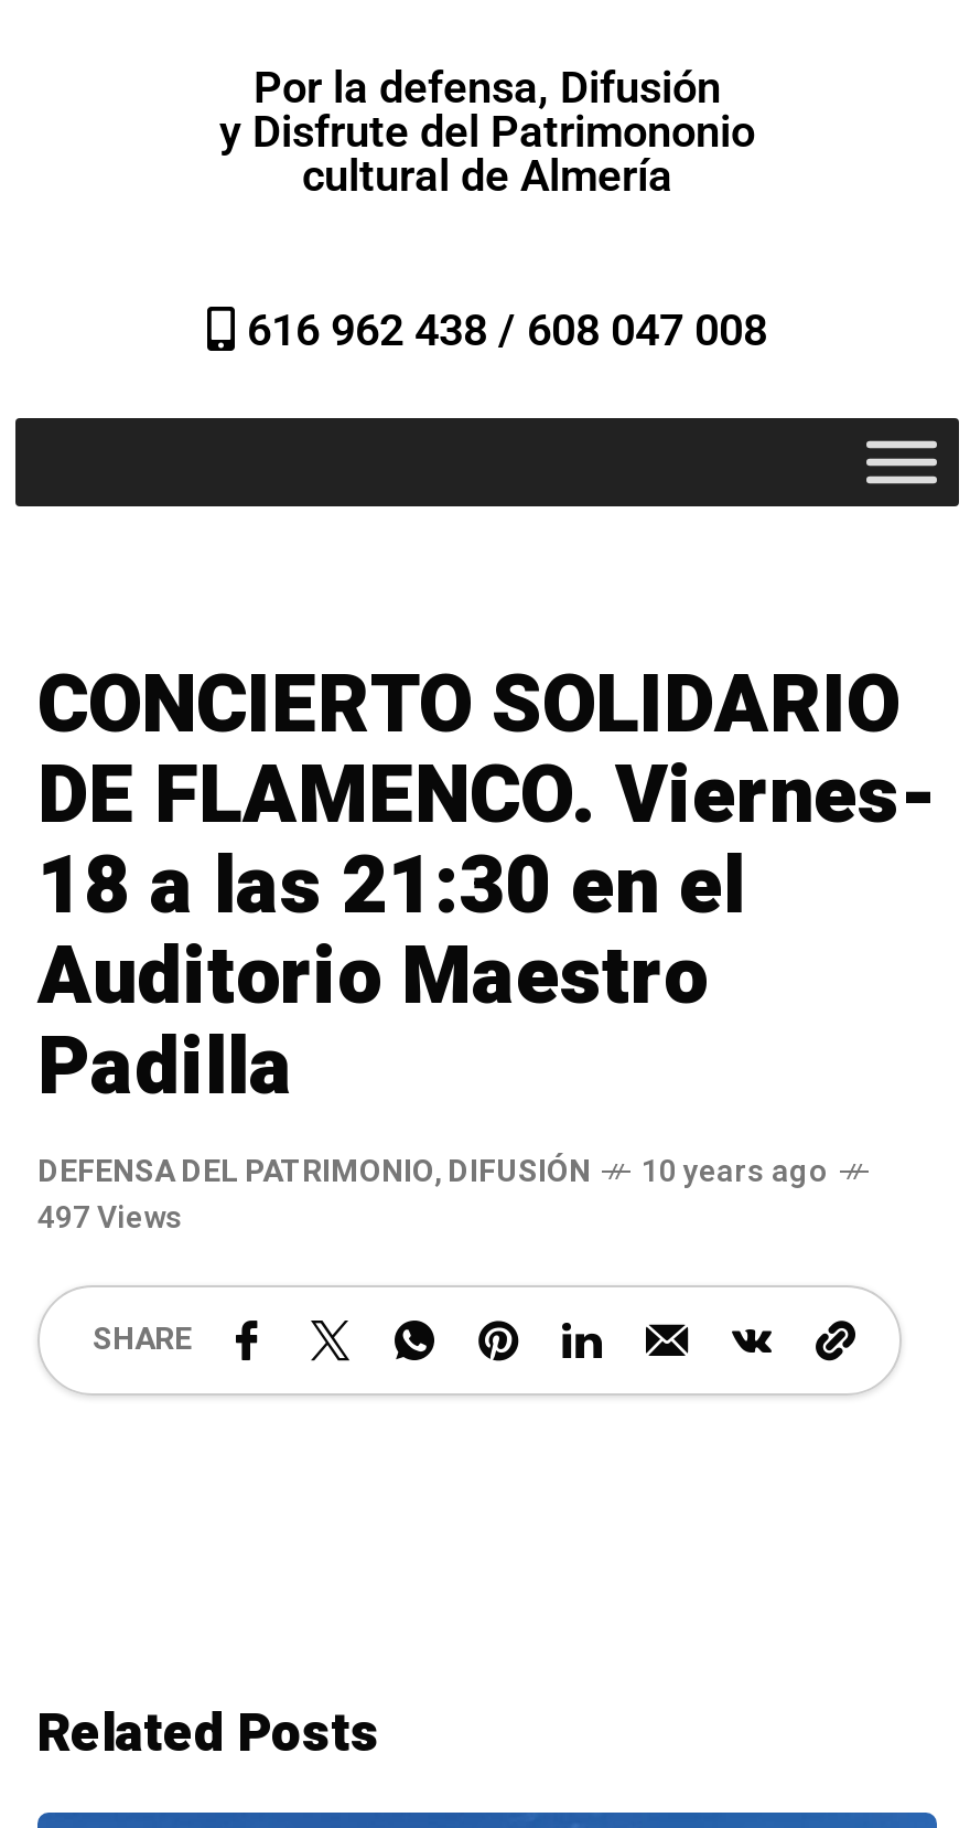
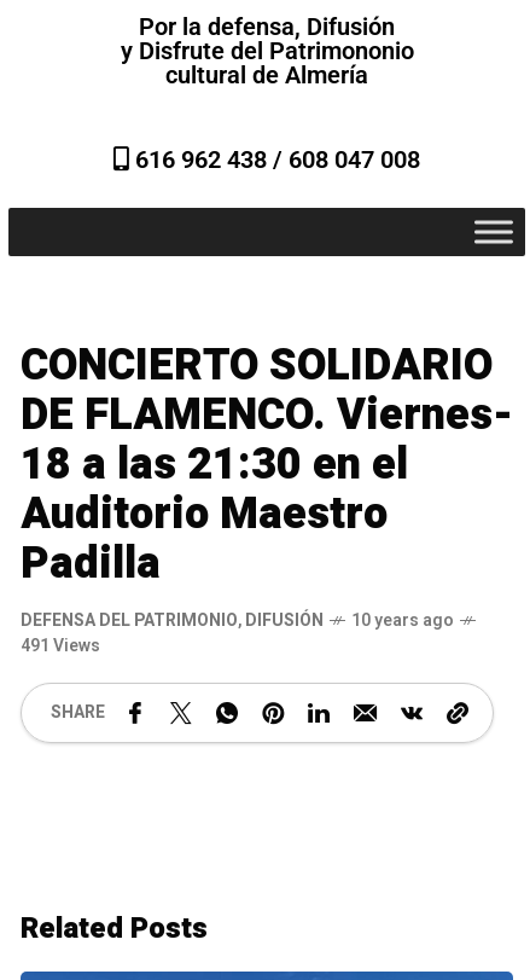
- 497 Views
+ 491 Views
